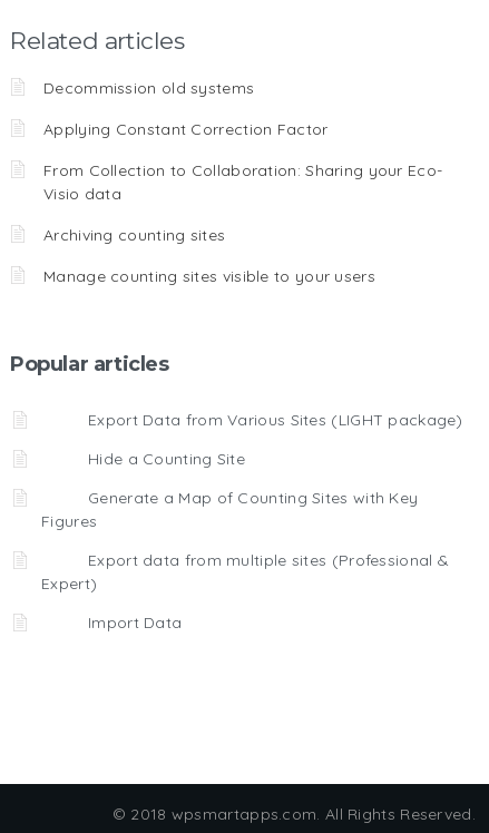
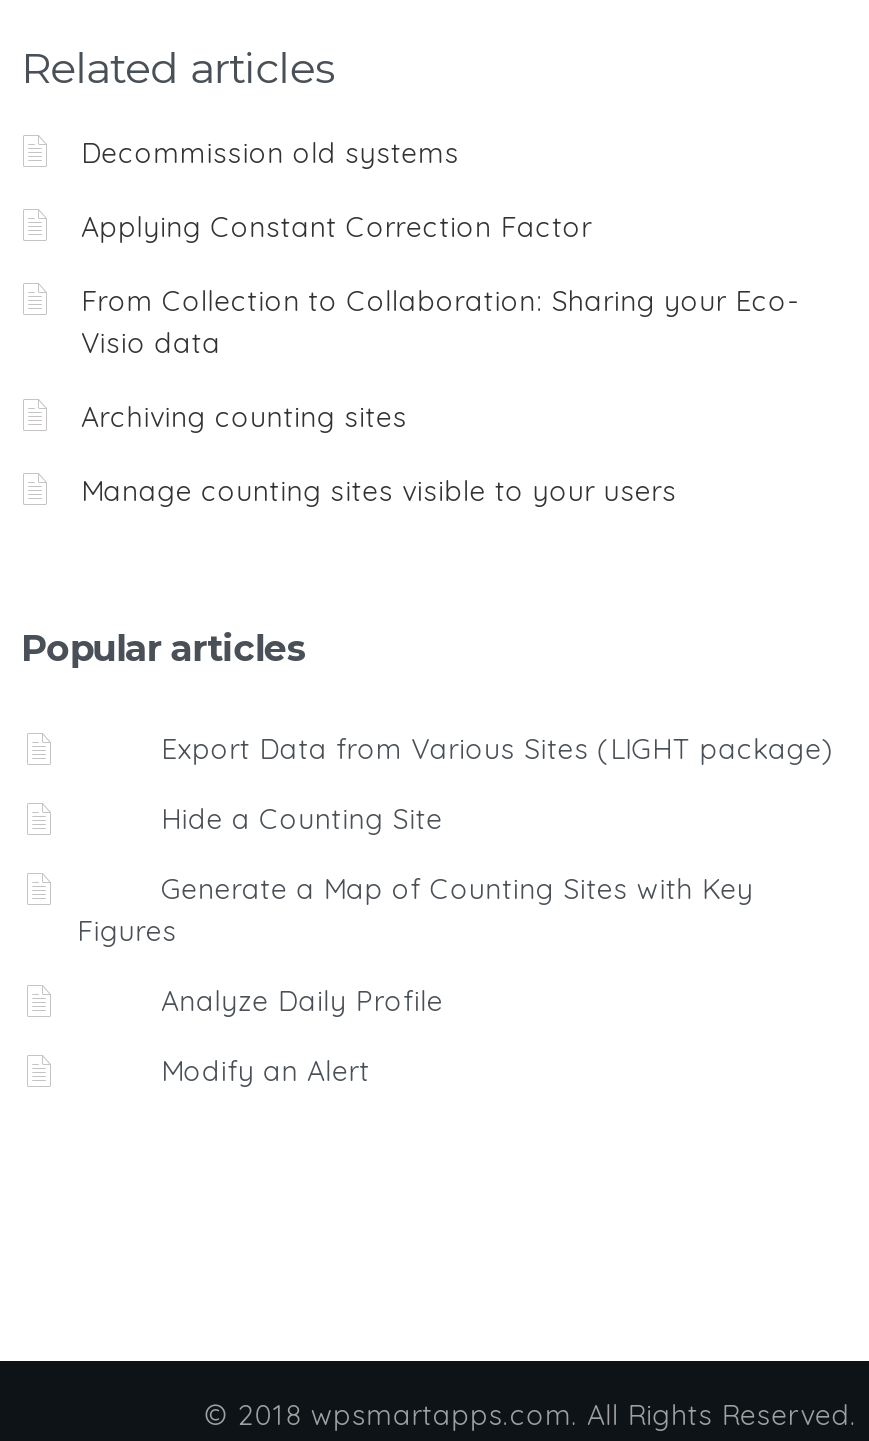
- Export data from multiple sites (Professional &
- Expert)
+ Analyze Daily Profile

- Import Data
+ Modify an Alert
